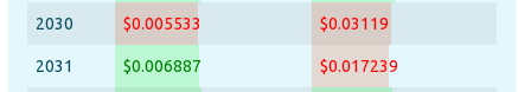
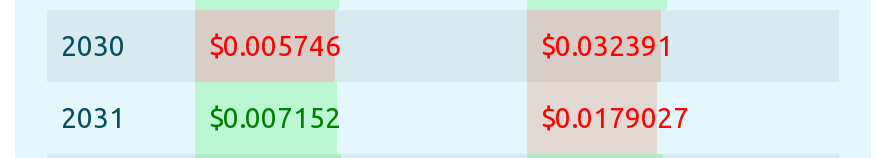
- $0.005533
+ $0.005746

- $0.03119
+ $0.032391

- $0.006887
+ $0.007152

- $0.017239
+ $0.0179027
